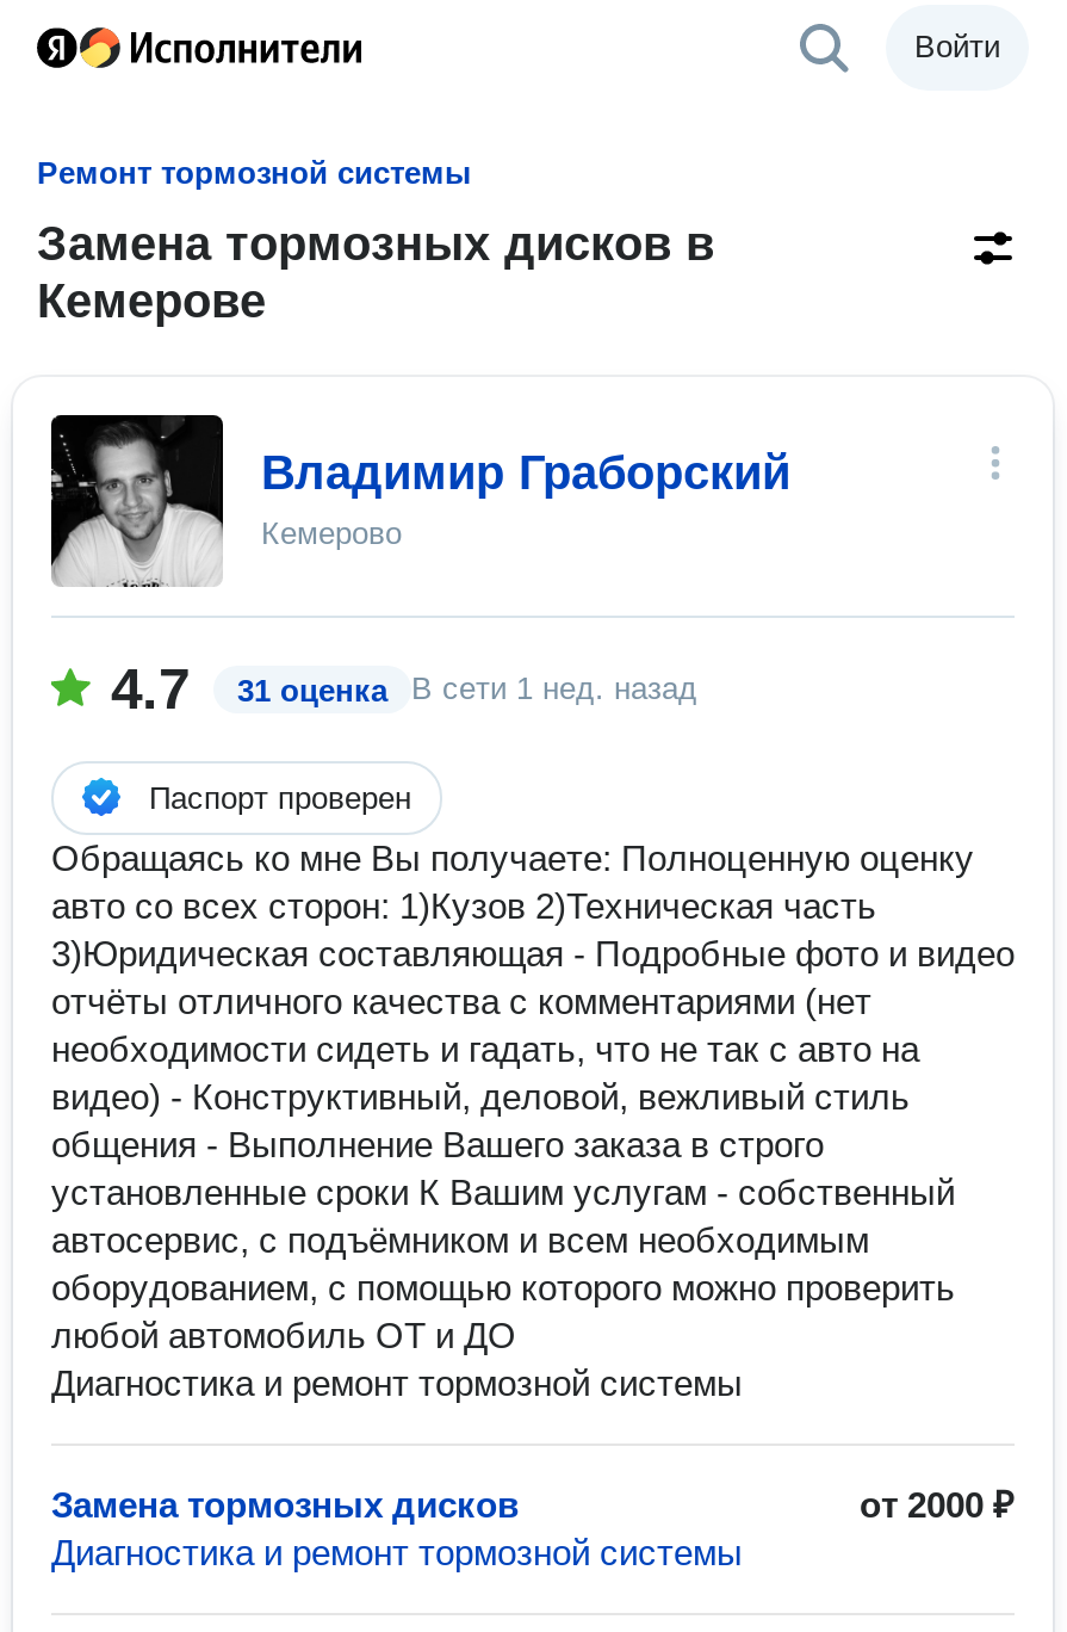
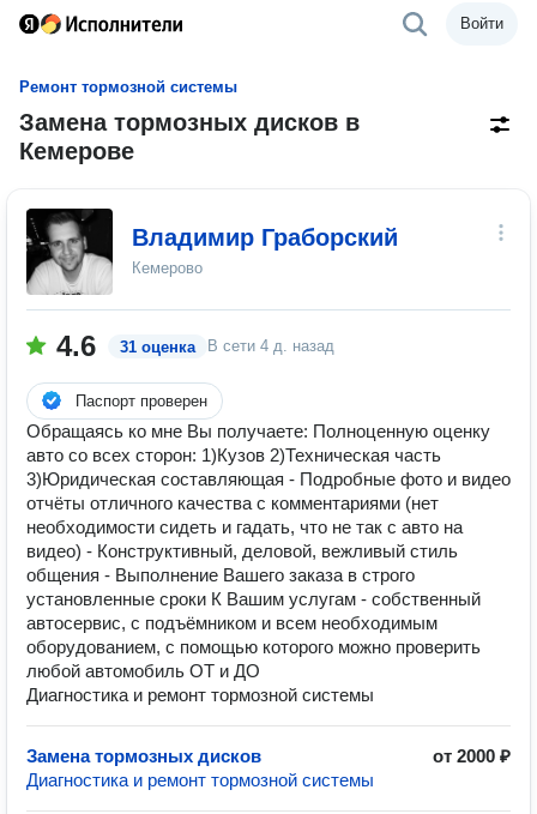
- 4.7
+ 4.6

- В сети 1 нед. назад
+ В сети 4 д. назад
